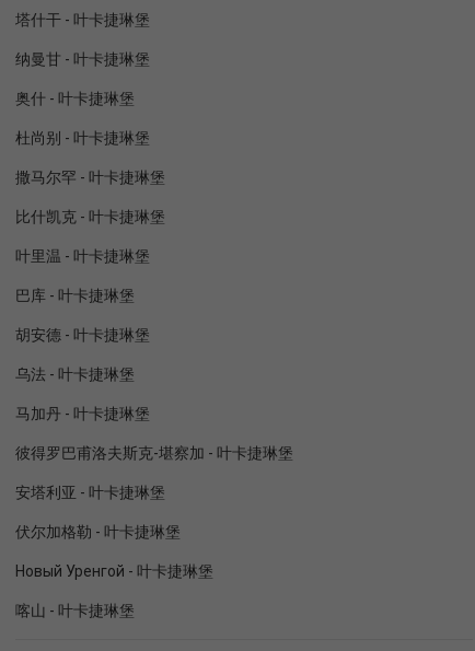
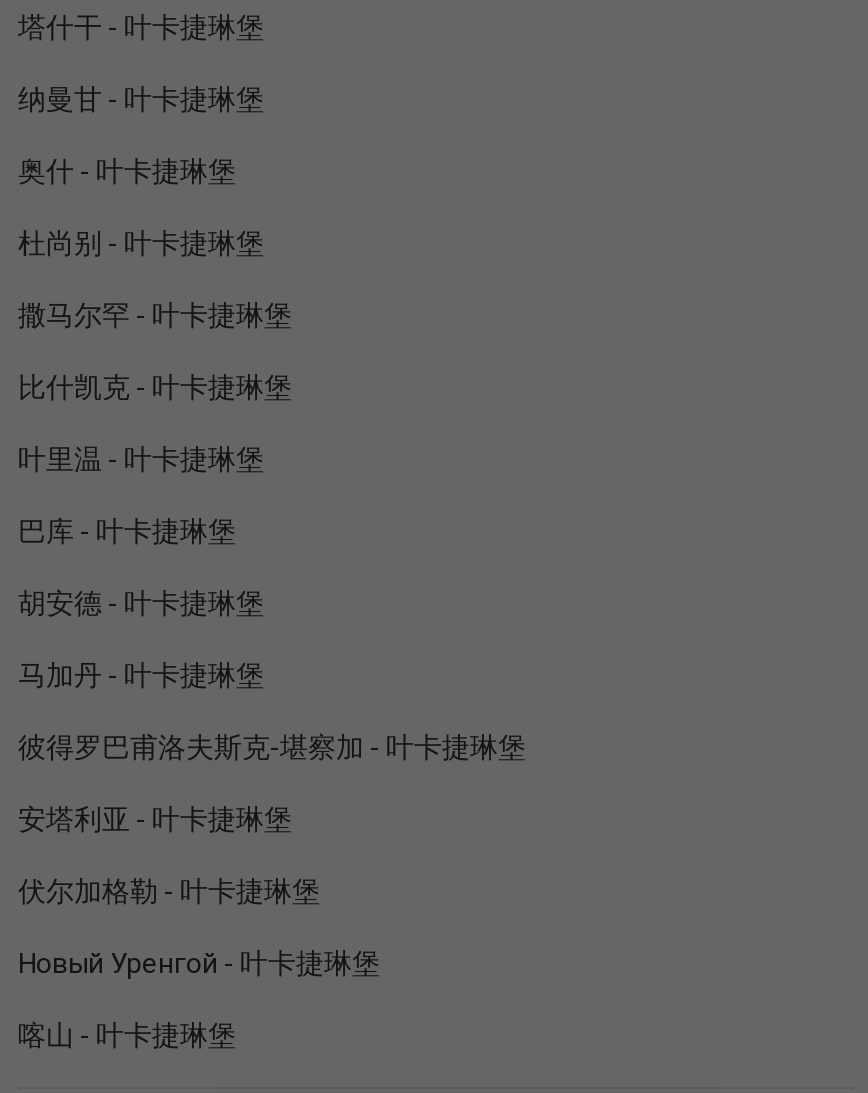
- 乌法 - 叶卡捷琳堡
